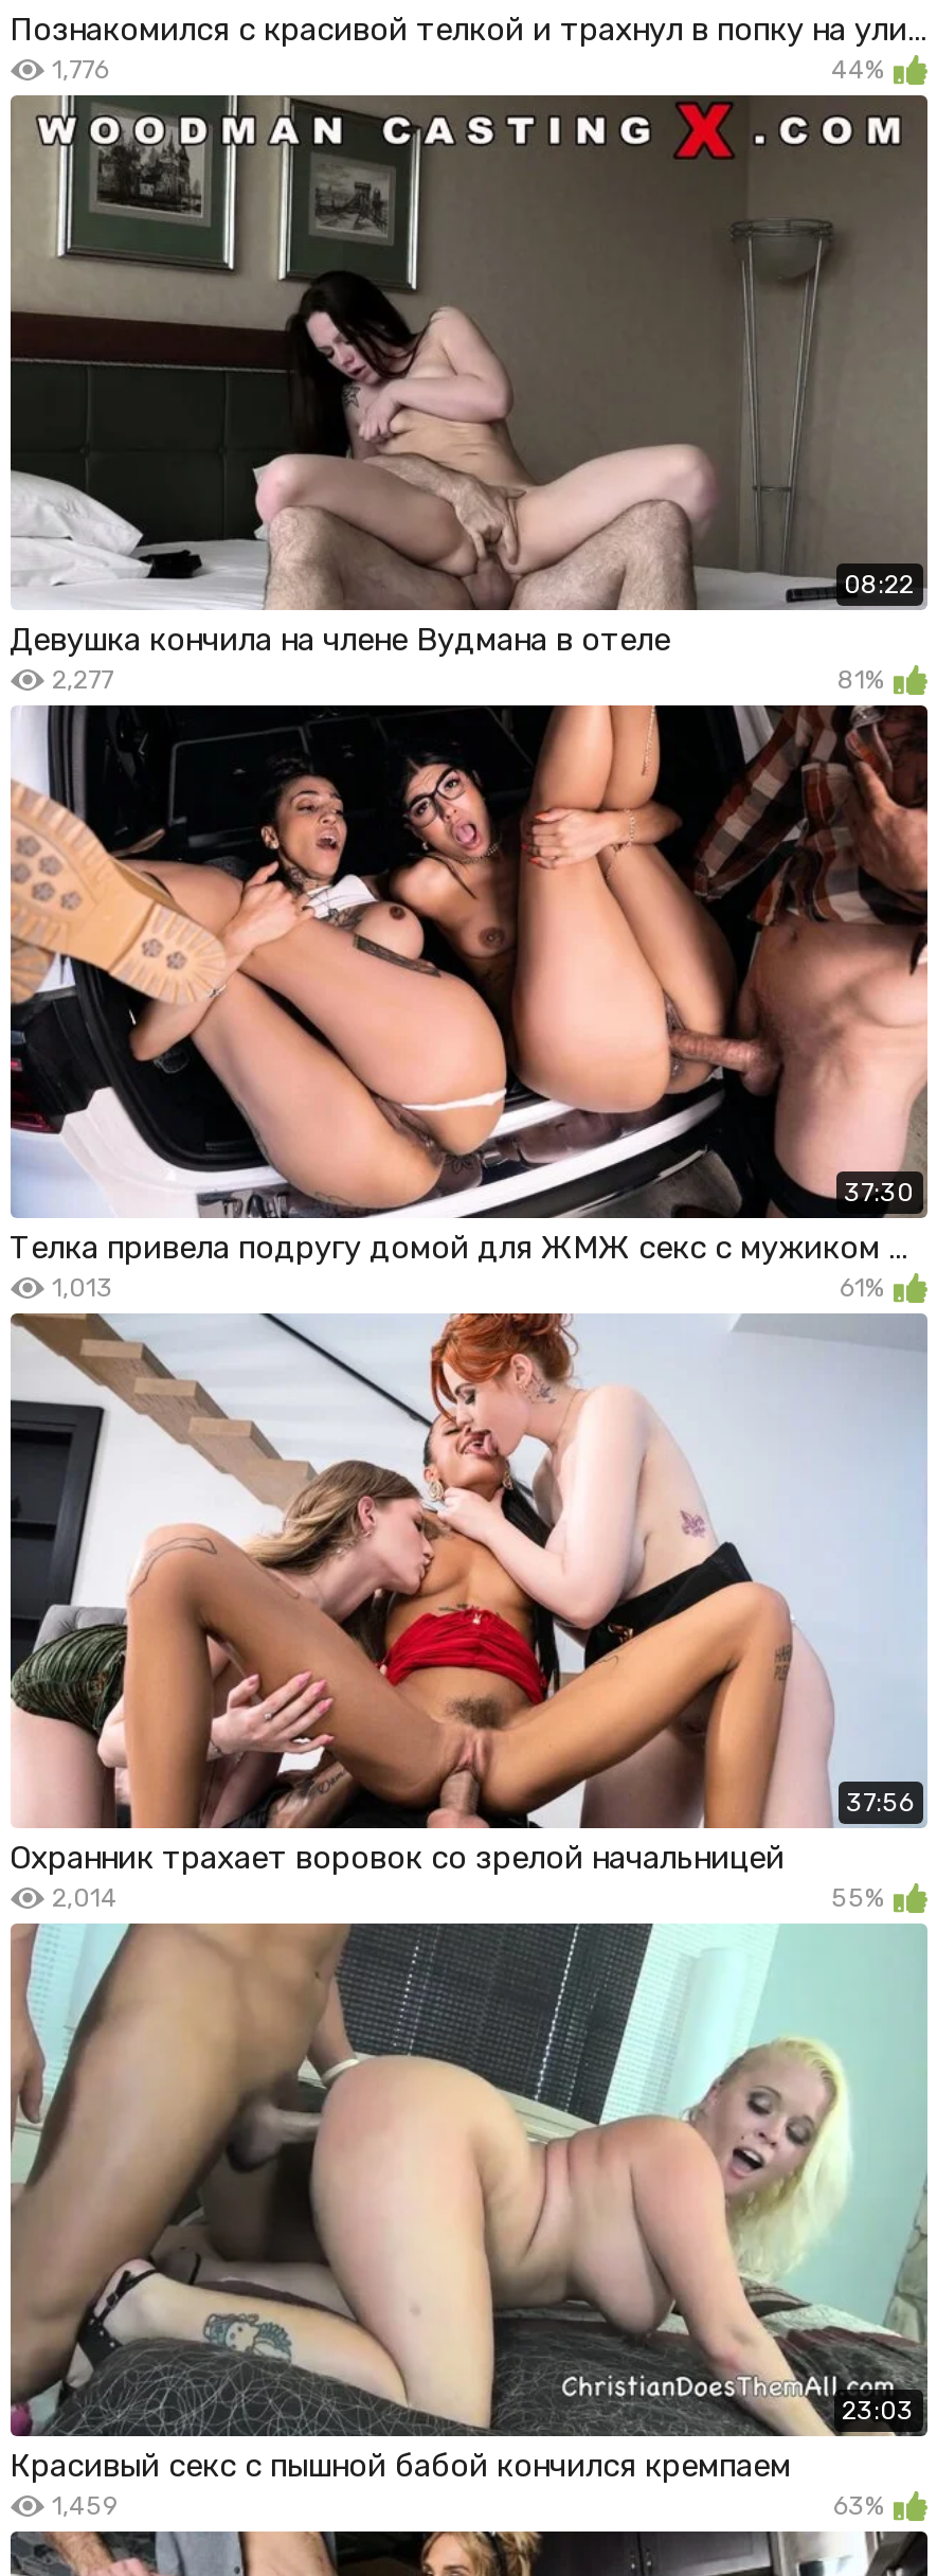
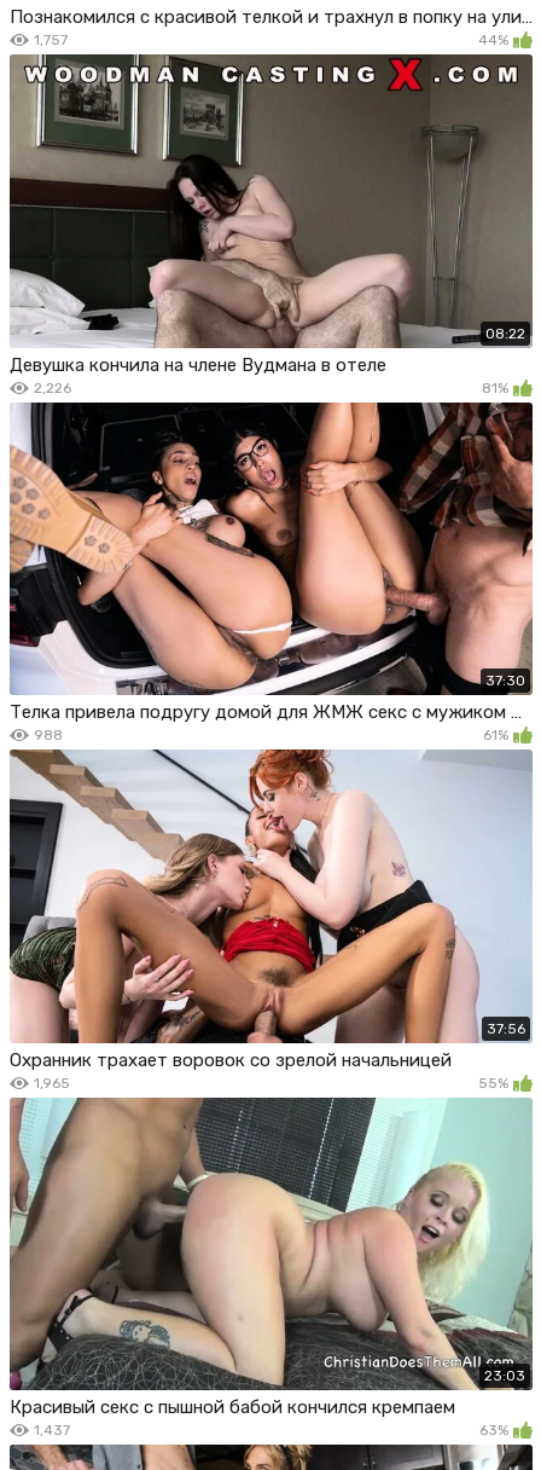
- 1,776
+ 1,757

- 2,277
+ 2,226

- 1,013
+ 988

- 2,014
+ 1,965

- 1,459
+ 1,437
